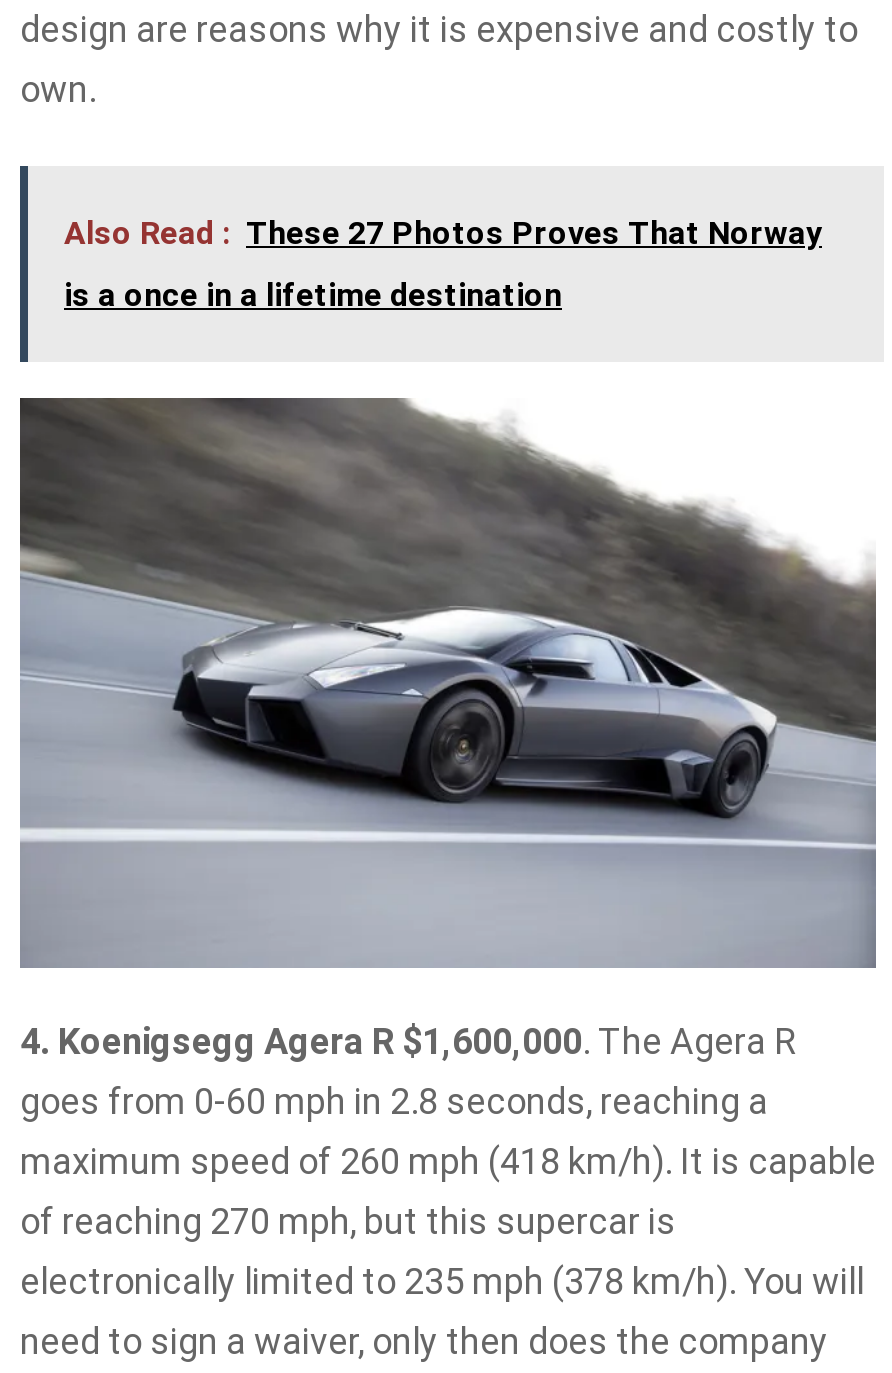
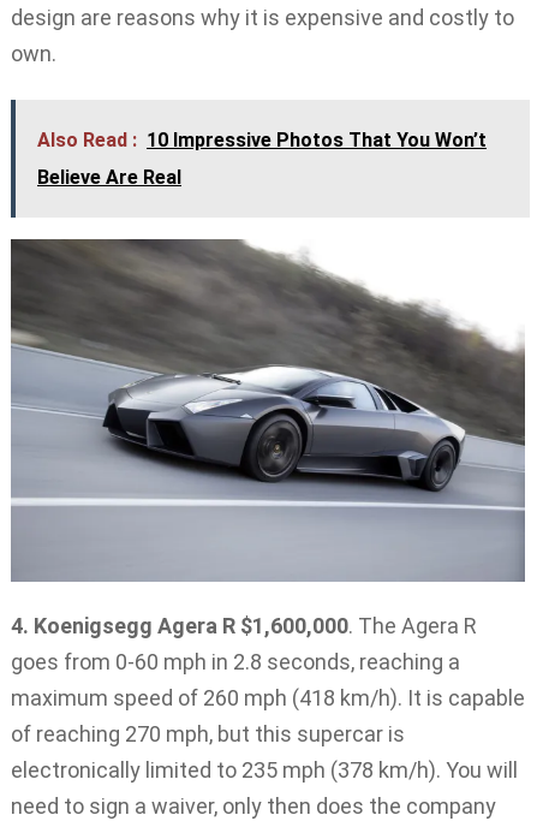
- Also Read : These 27 Photos Proves That Norway
+ Also Read : 10 Impressive Photos That You Won’t

- is a once in a lifetime destination
+ Believe Are Real
